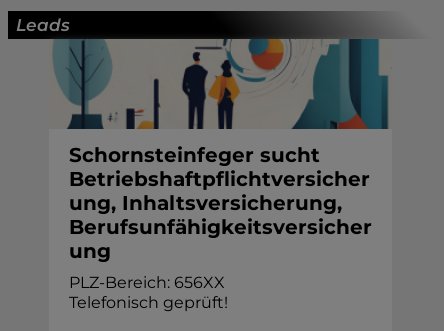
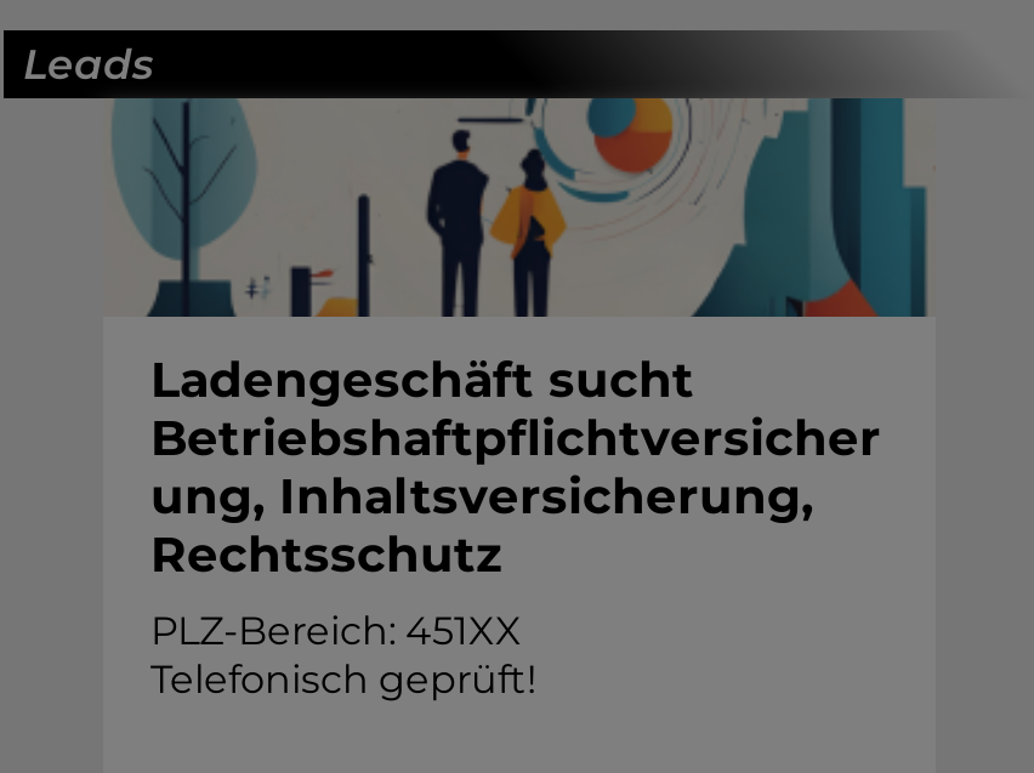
- Schornsteinfeger sucht
+ Ladengeschäft sucht

- Berufsunfähigkeitsversicher
- ung
- PLZ-Bereich: 656XX
+ Rechtsschutz
+ PLZ-Bereich: 451XX
